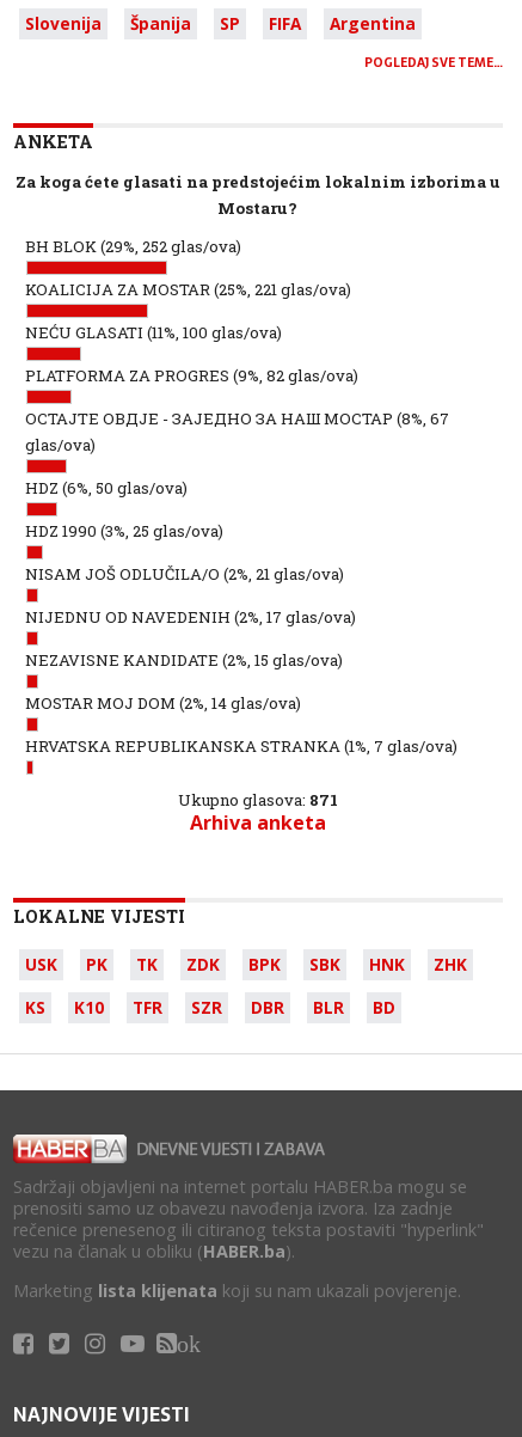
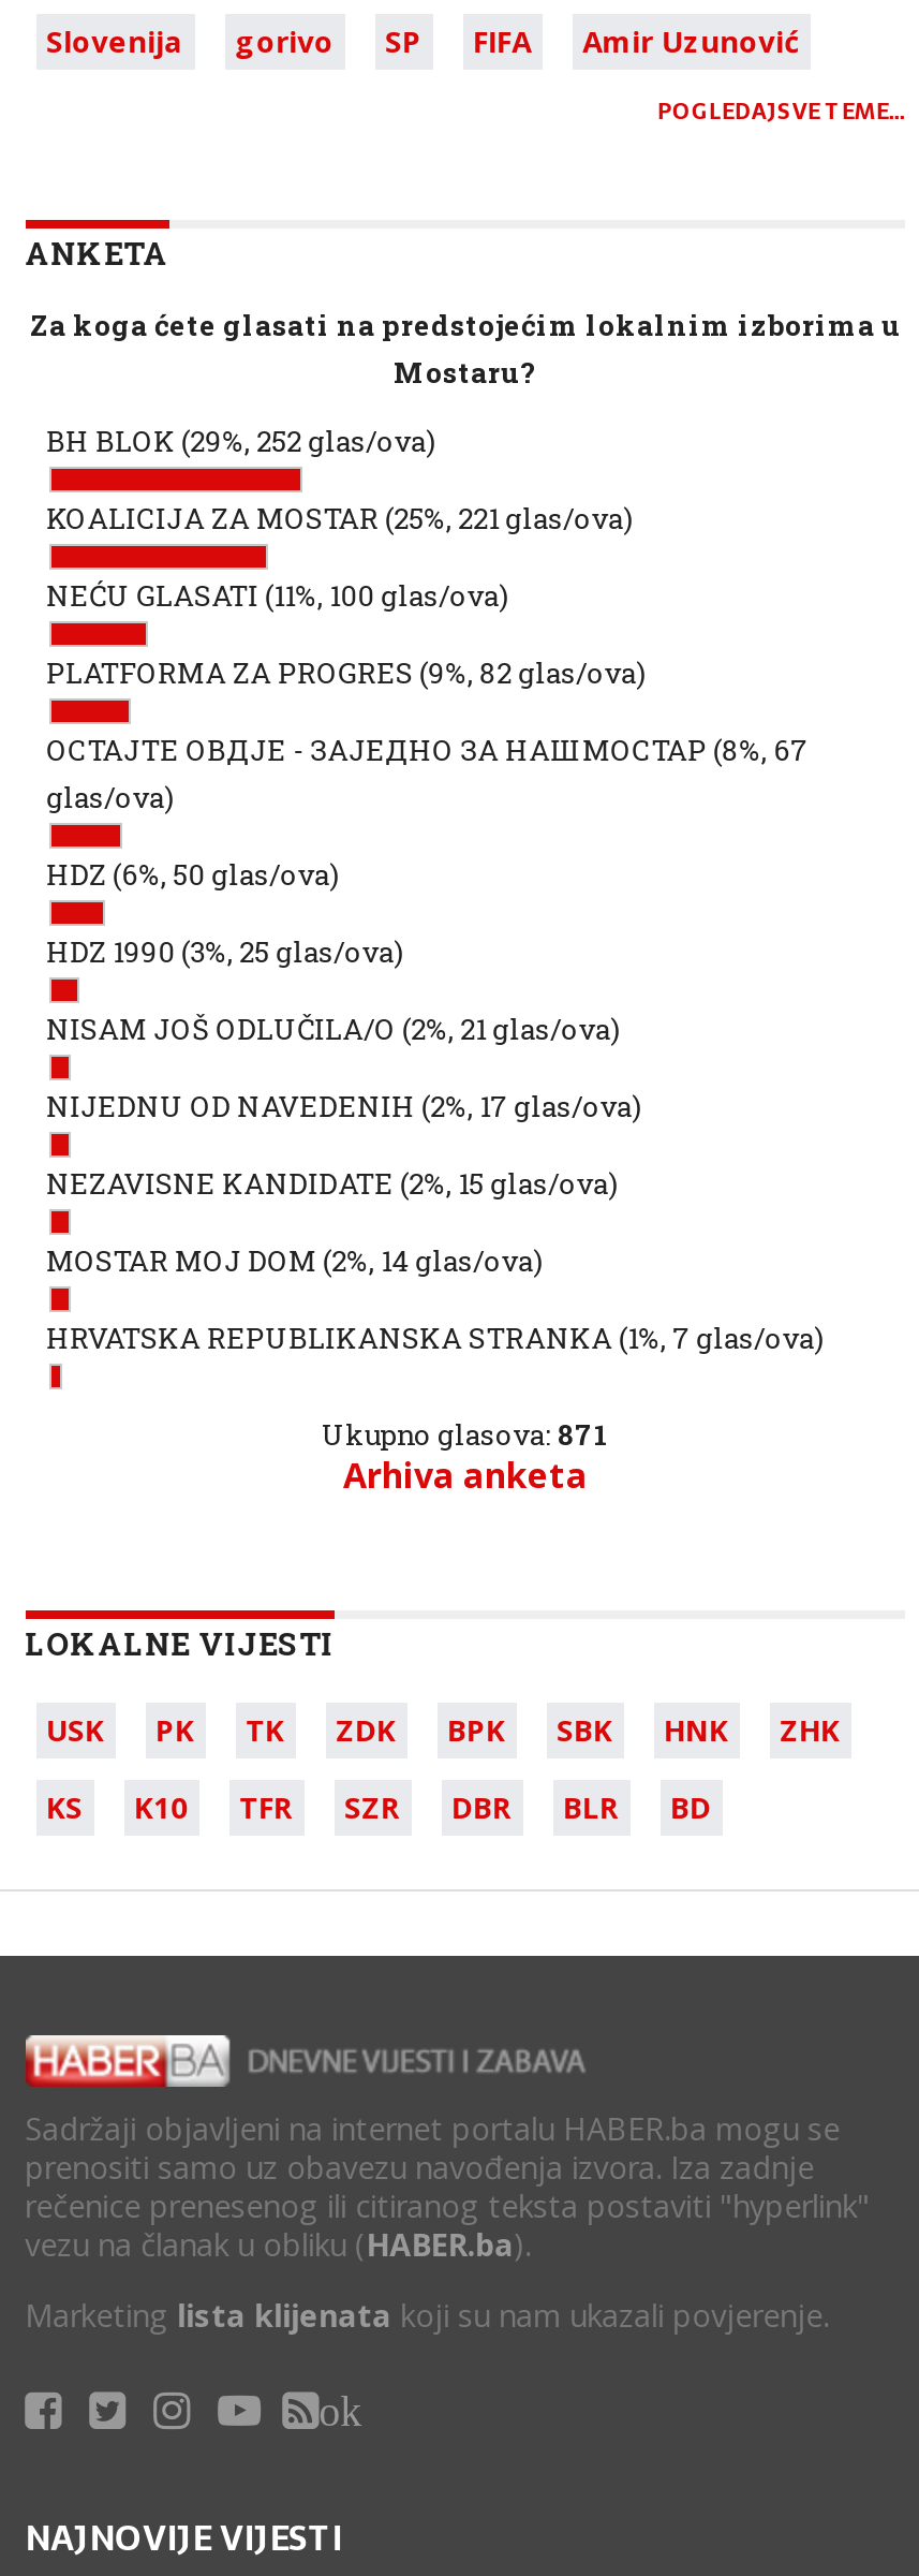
- Španija
+ gorivo

- Argentina
+ Amir Uzunović
